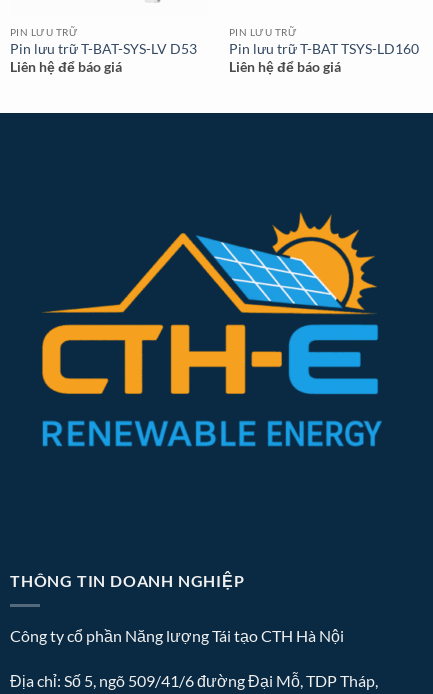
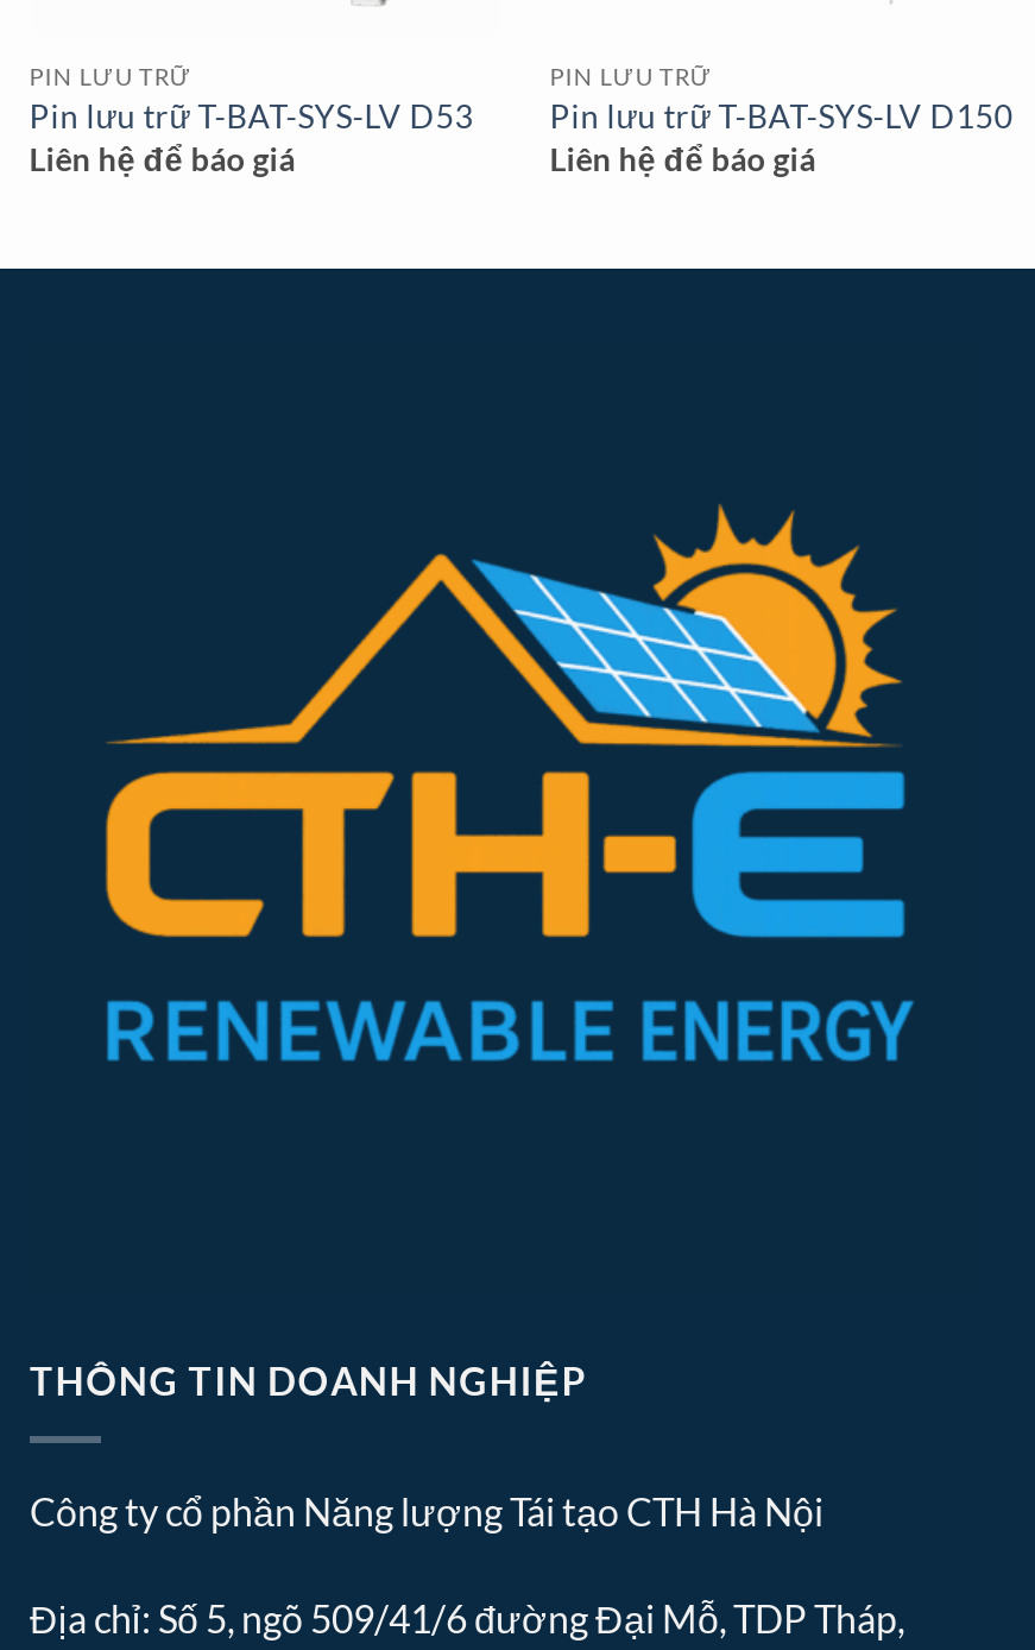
- Pin lưu trữ T-BAT TSYS-LD160
+ Pin lưu trữ T-BAT-SYS-LV D150
